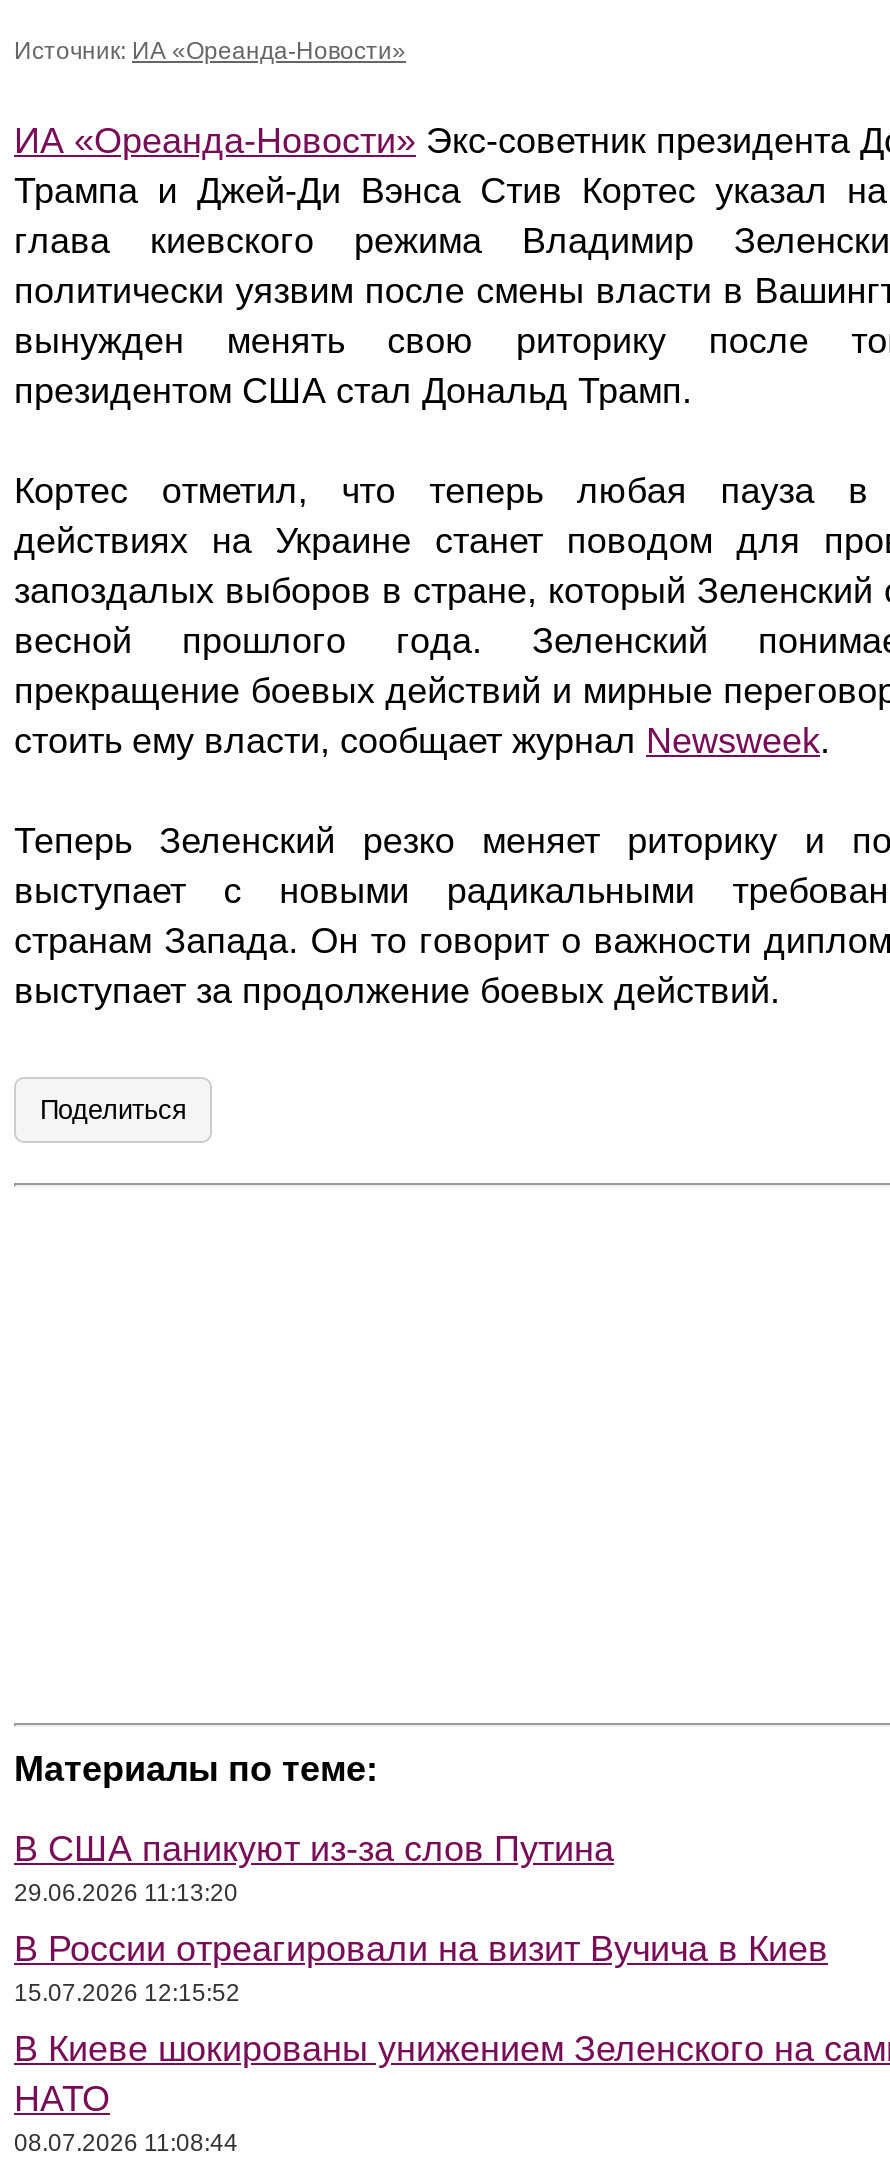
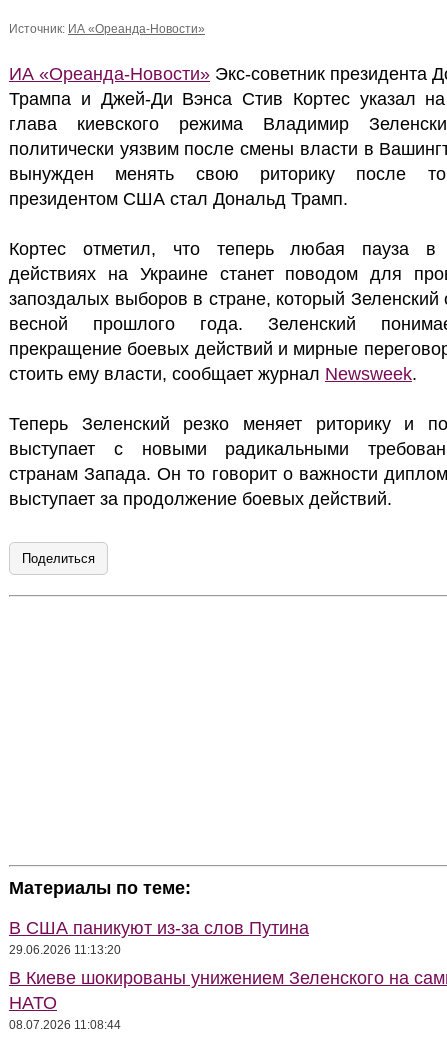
- В России отреагировали на визит Вучича в Киев
- 15.07.2026 12:15:52
